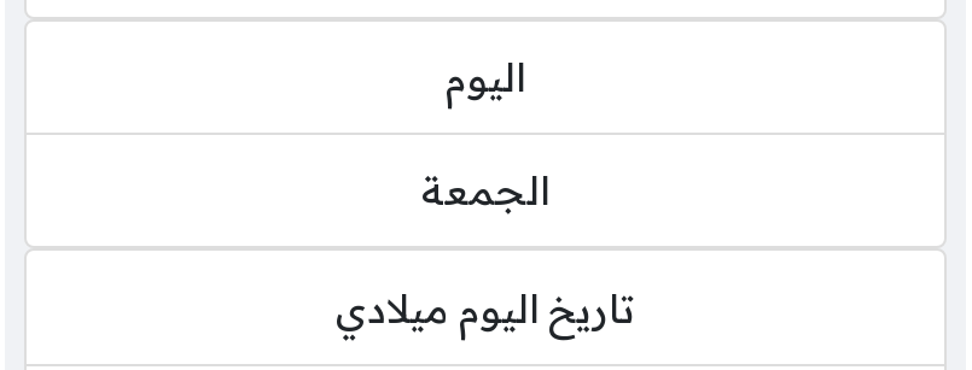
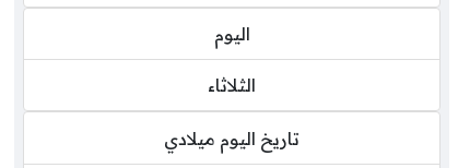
- الجمعة
+ الثلاثاء
